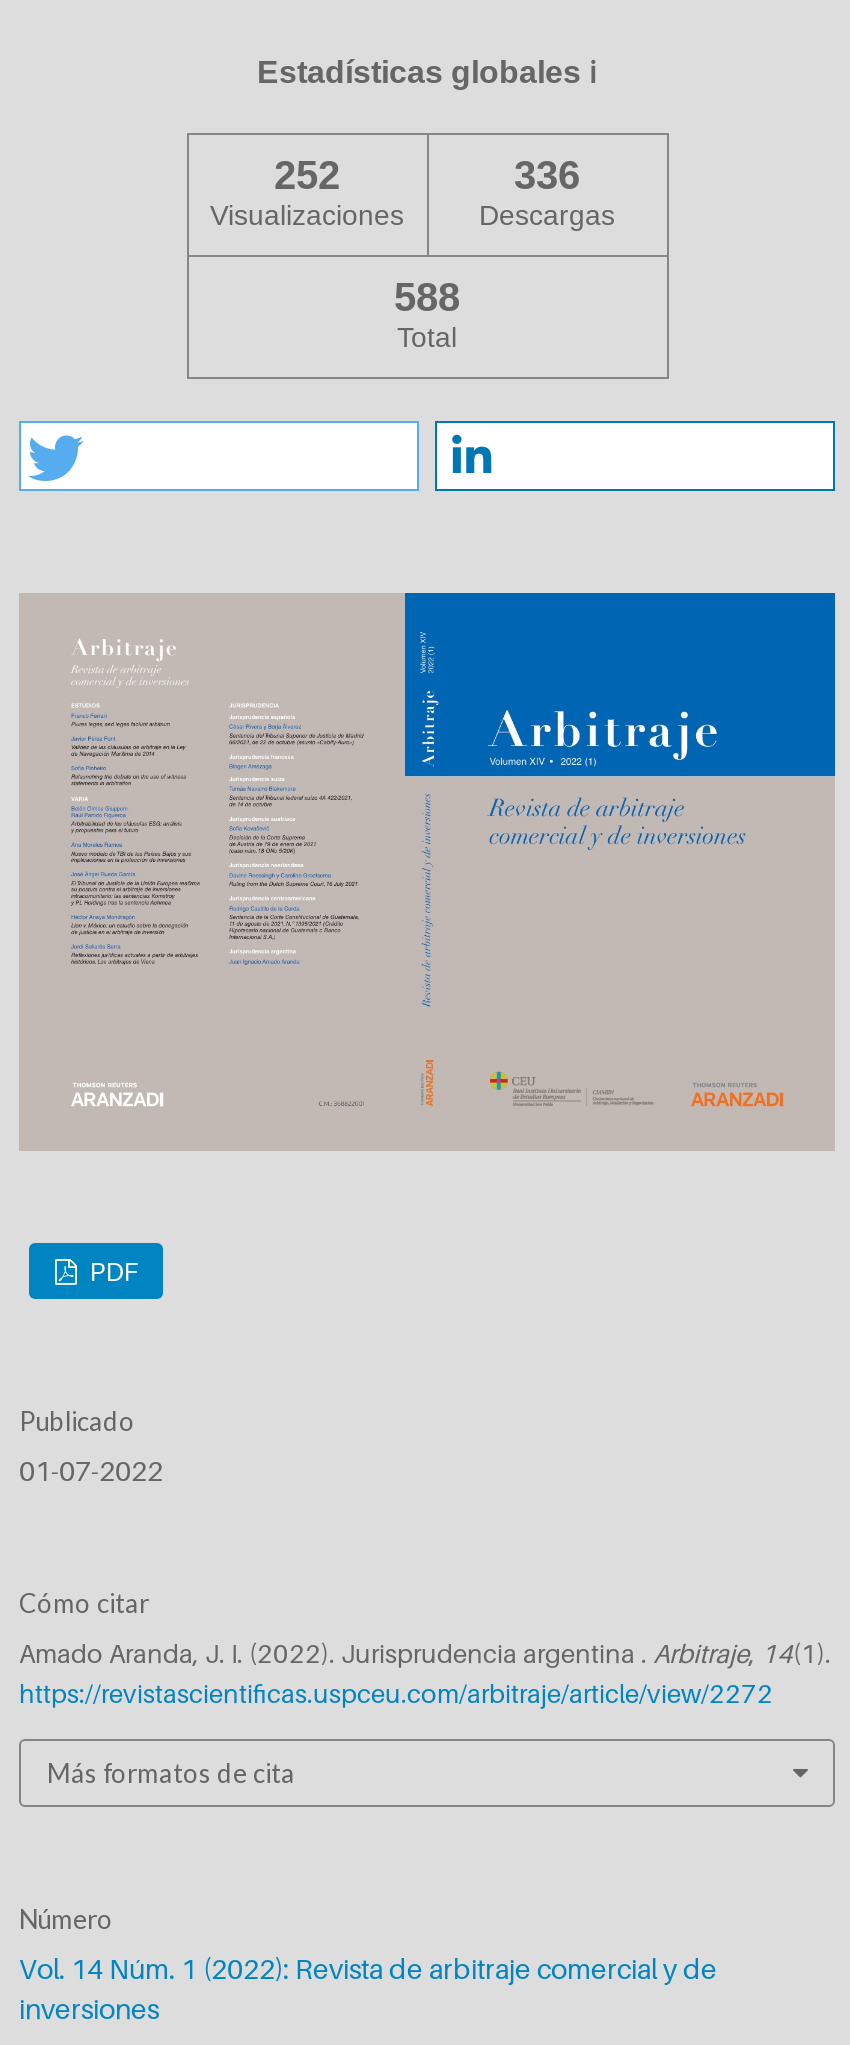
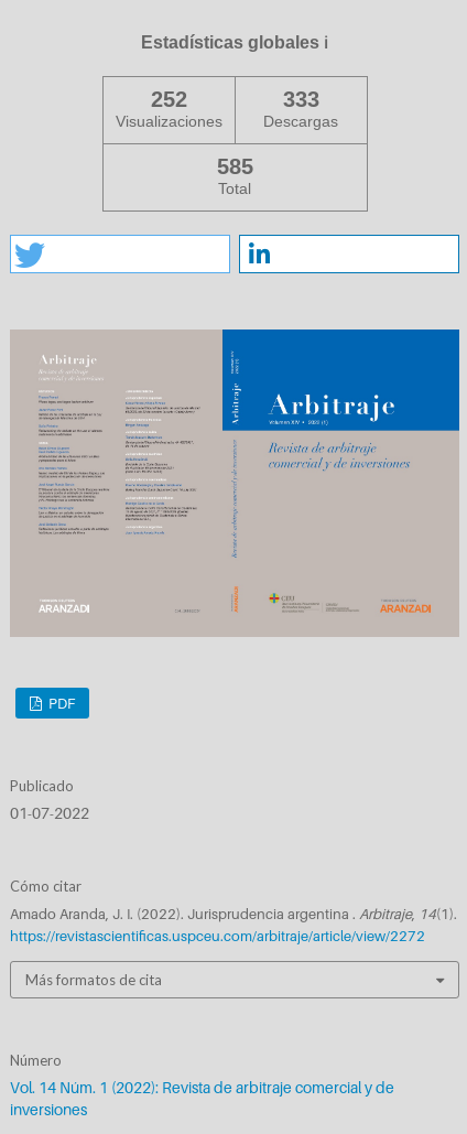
- 336
+ 333

- 588
+ 585
